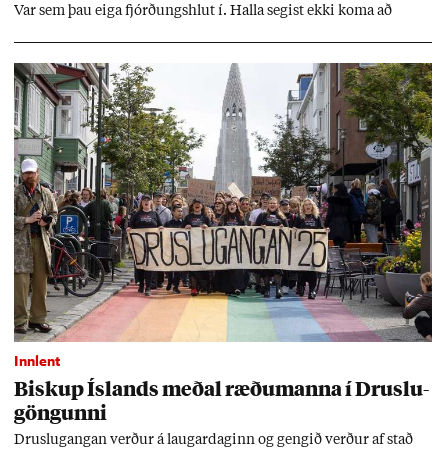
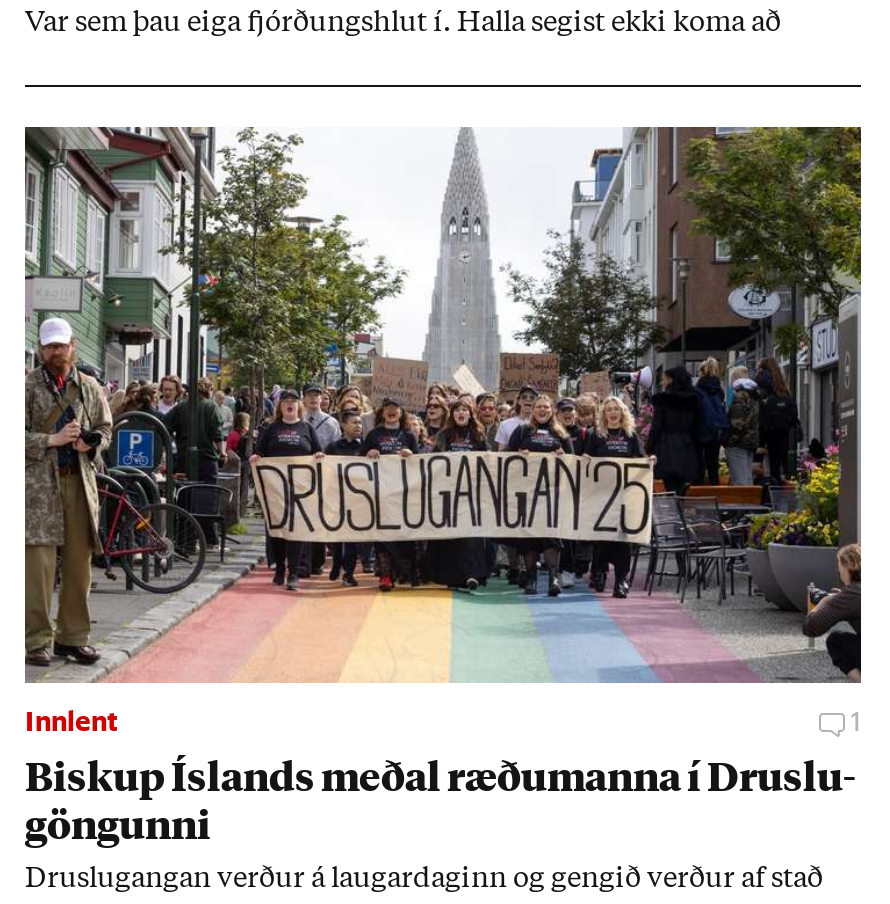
+ 1
